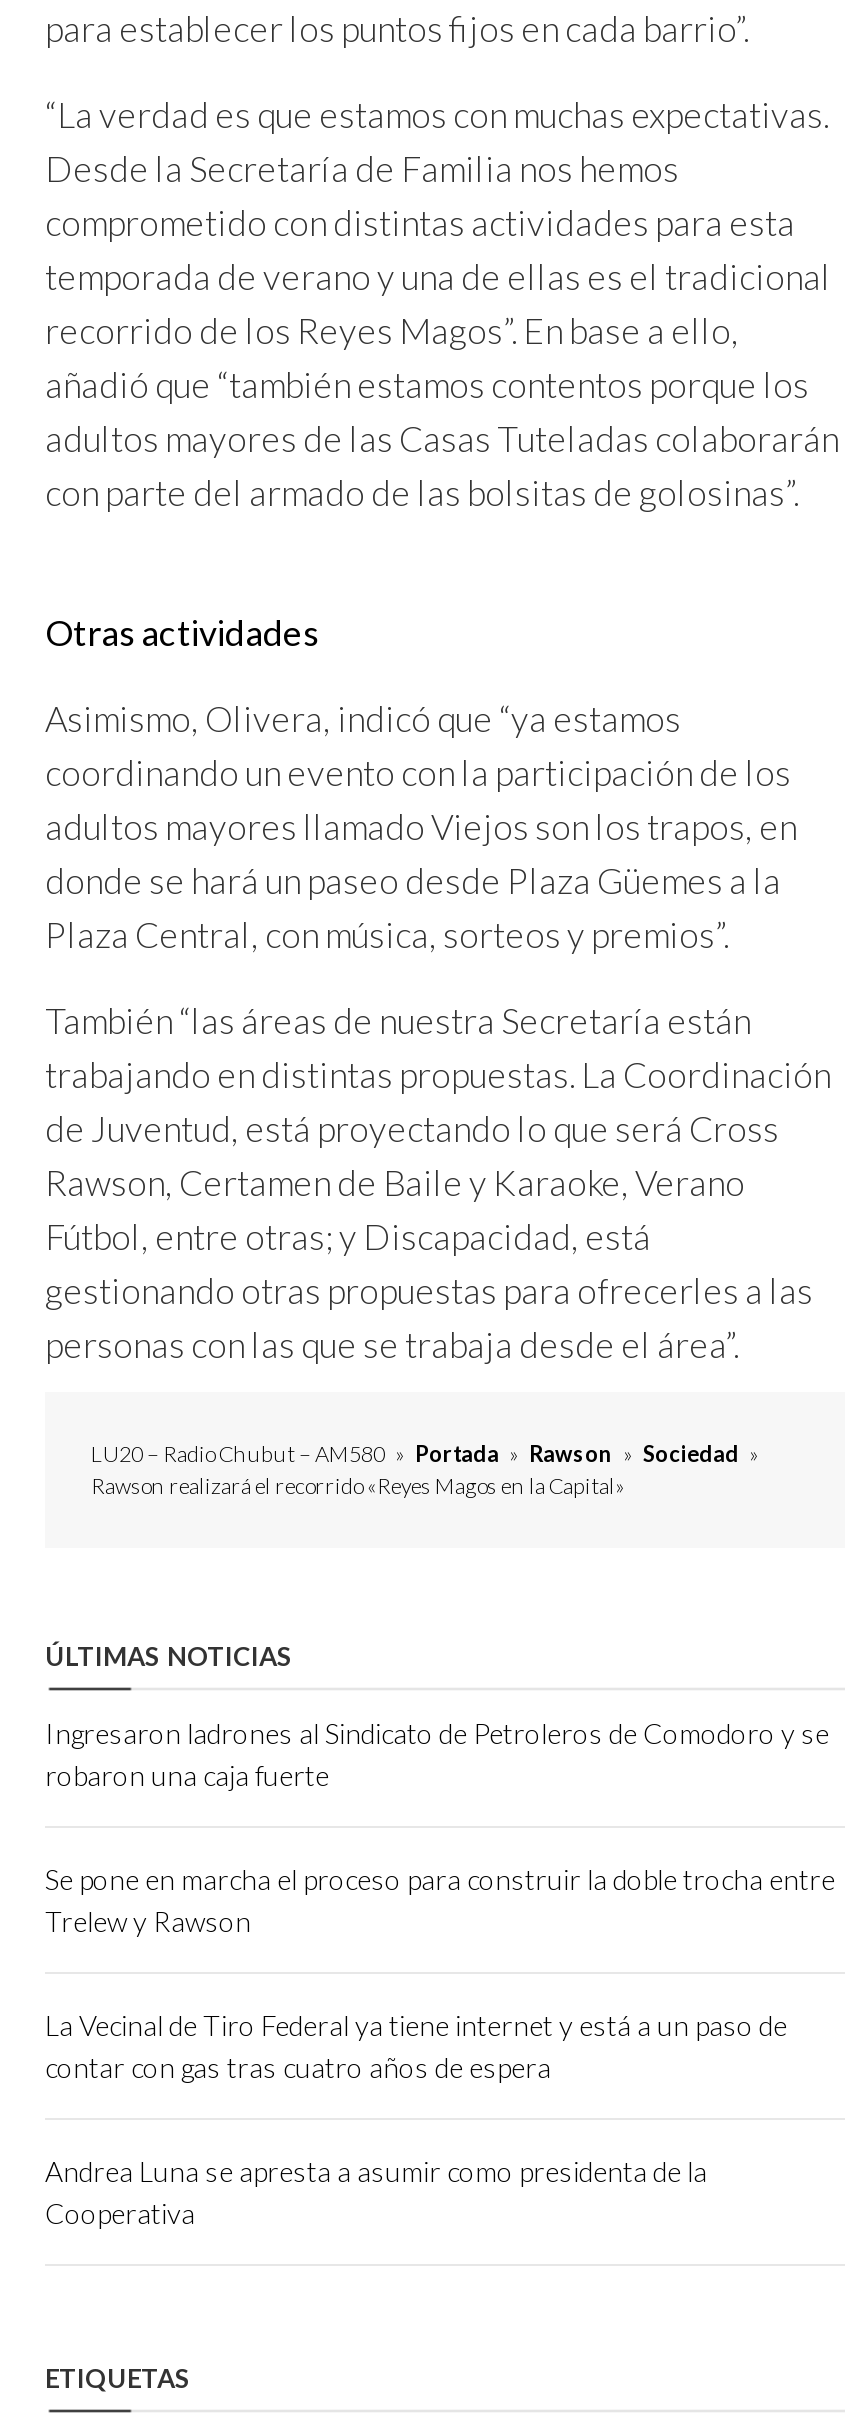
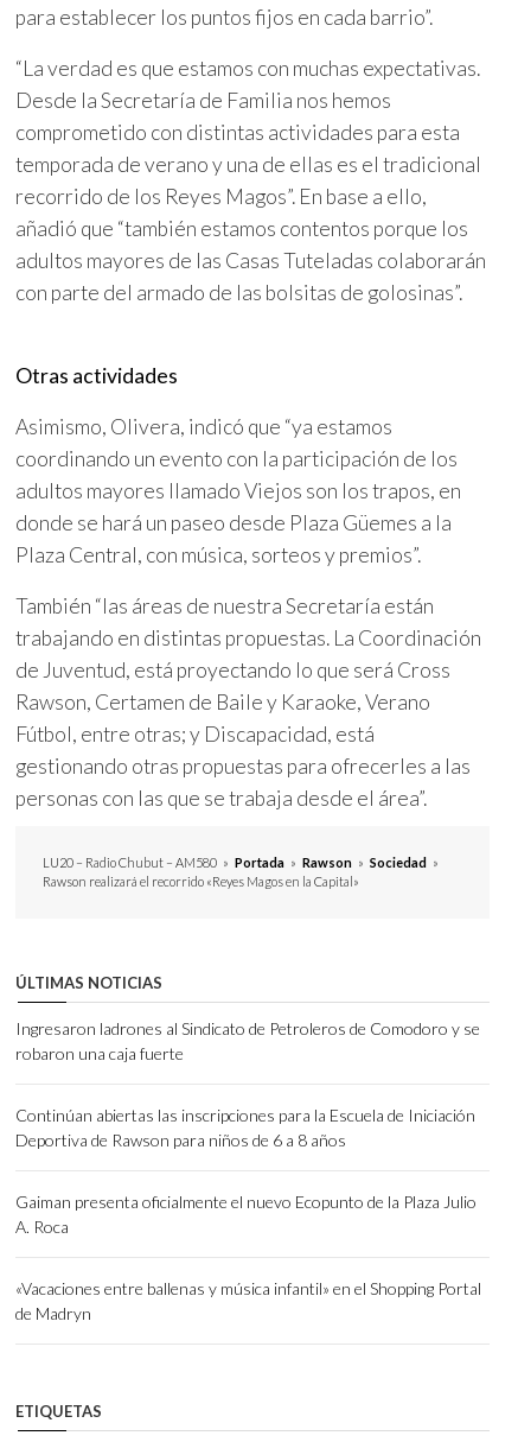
- Se pone en marcha el proceso para construir la doble trocha entre
- Trelew y Rawson
+ Continúan abiertas las inscripciones para la Escuela de Iniciación
+ Deportiva de Rawson para niños de 6 a 8 años

- La Vecinal de Tiro Federal ya tiene internet y está a un paso de
- contar con gas tras cuatro años de espera
+ Gaiman presenta oficialmente el nuevo Ecopunto de la Plaza Julio
+ A. Roca

- Andrea Luna se apresta a asumir como presidenta de la
- Cooperativa
+ «Vacaciones entre ballenas y música infantil» en el Shopping Portal
+ de Madryn
